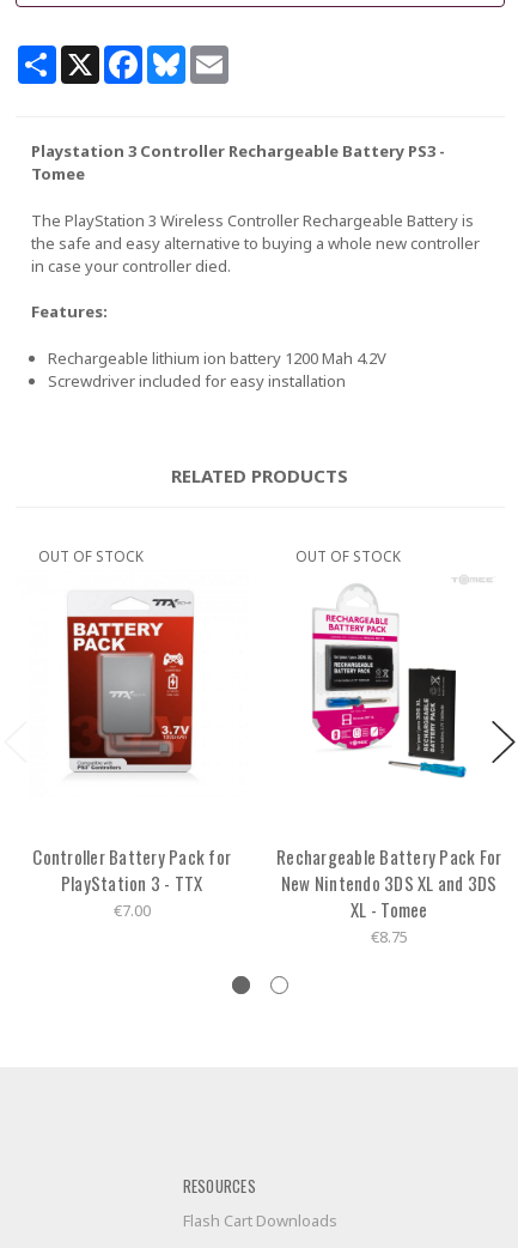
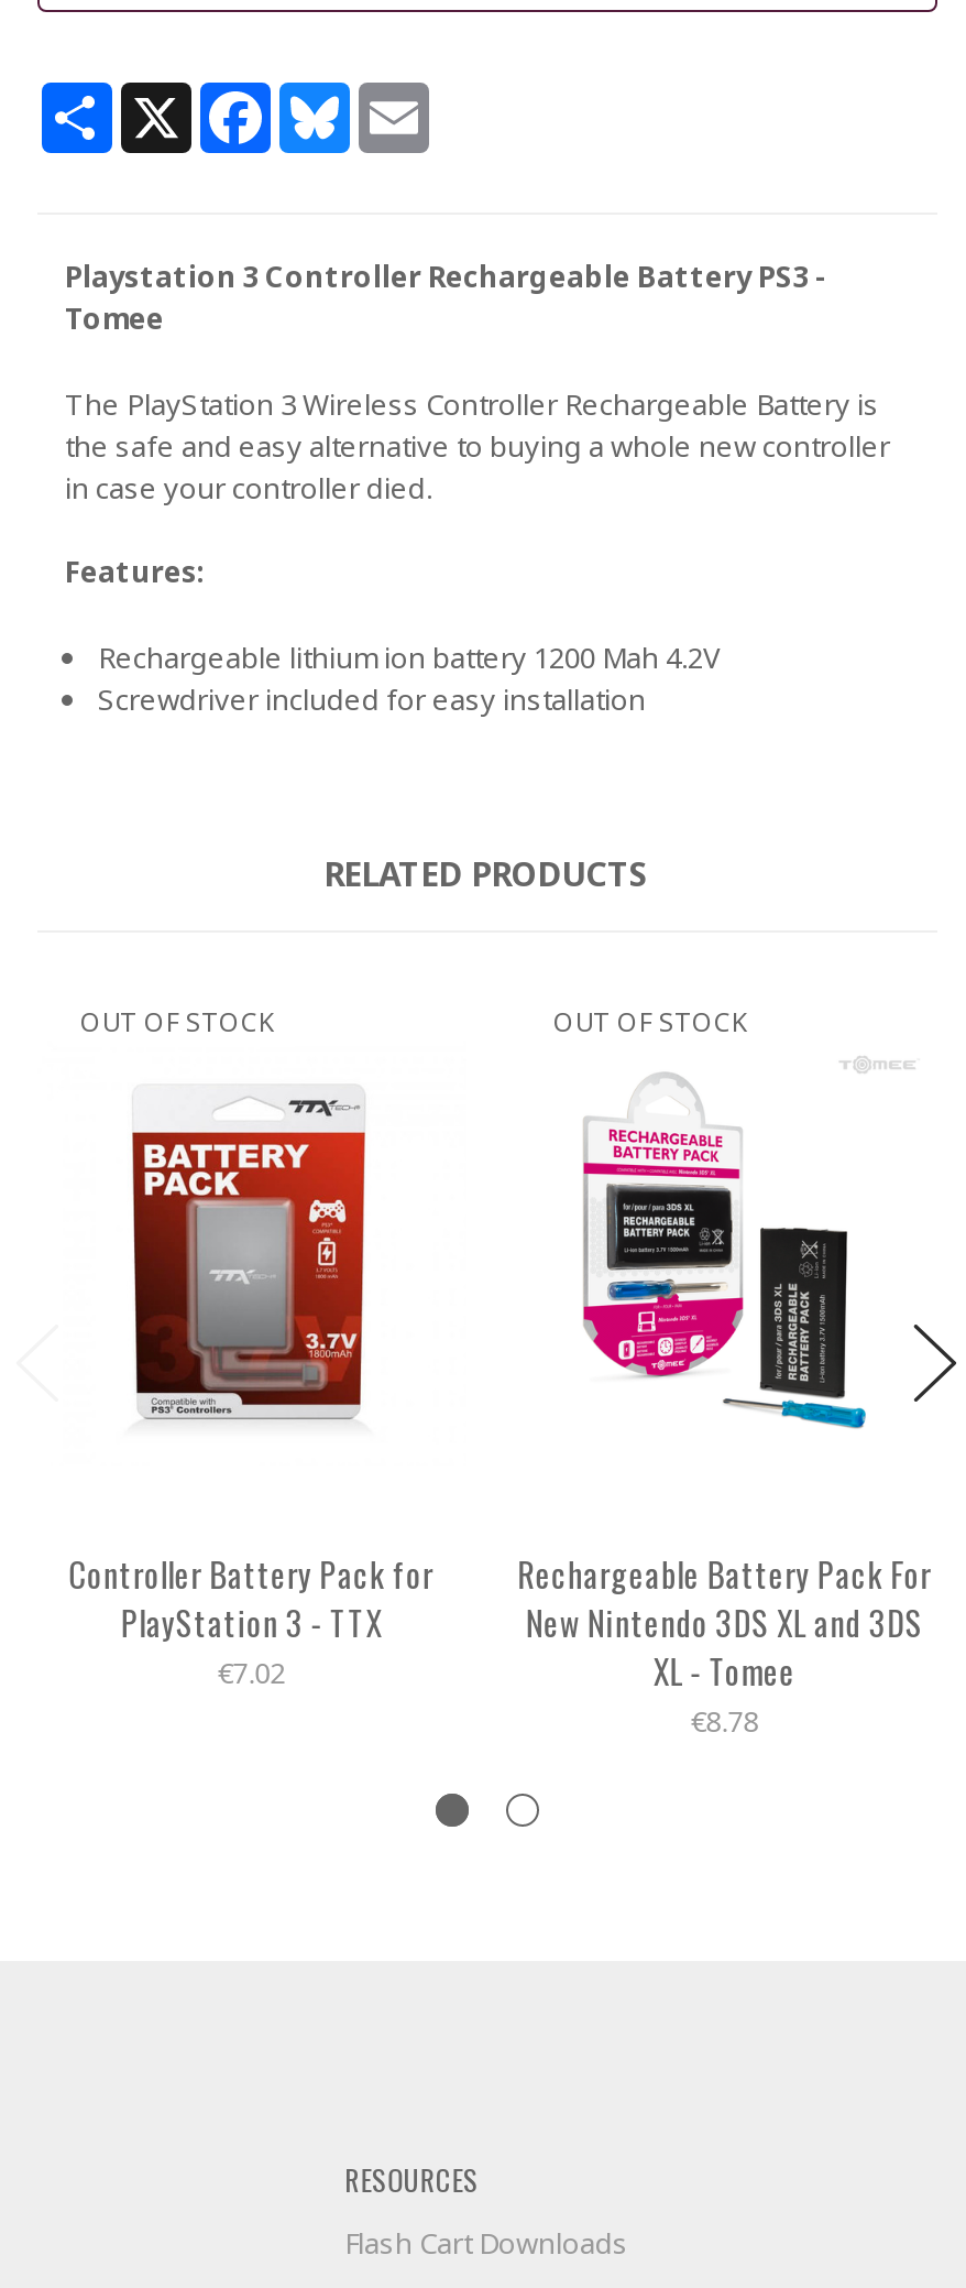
- €7.00
+ €7.02

- €8.75
+ €8.78
